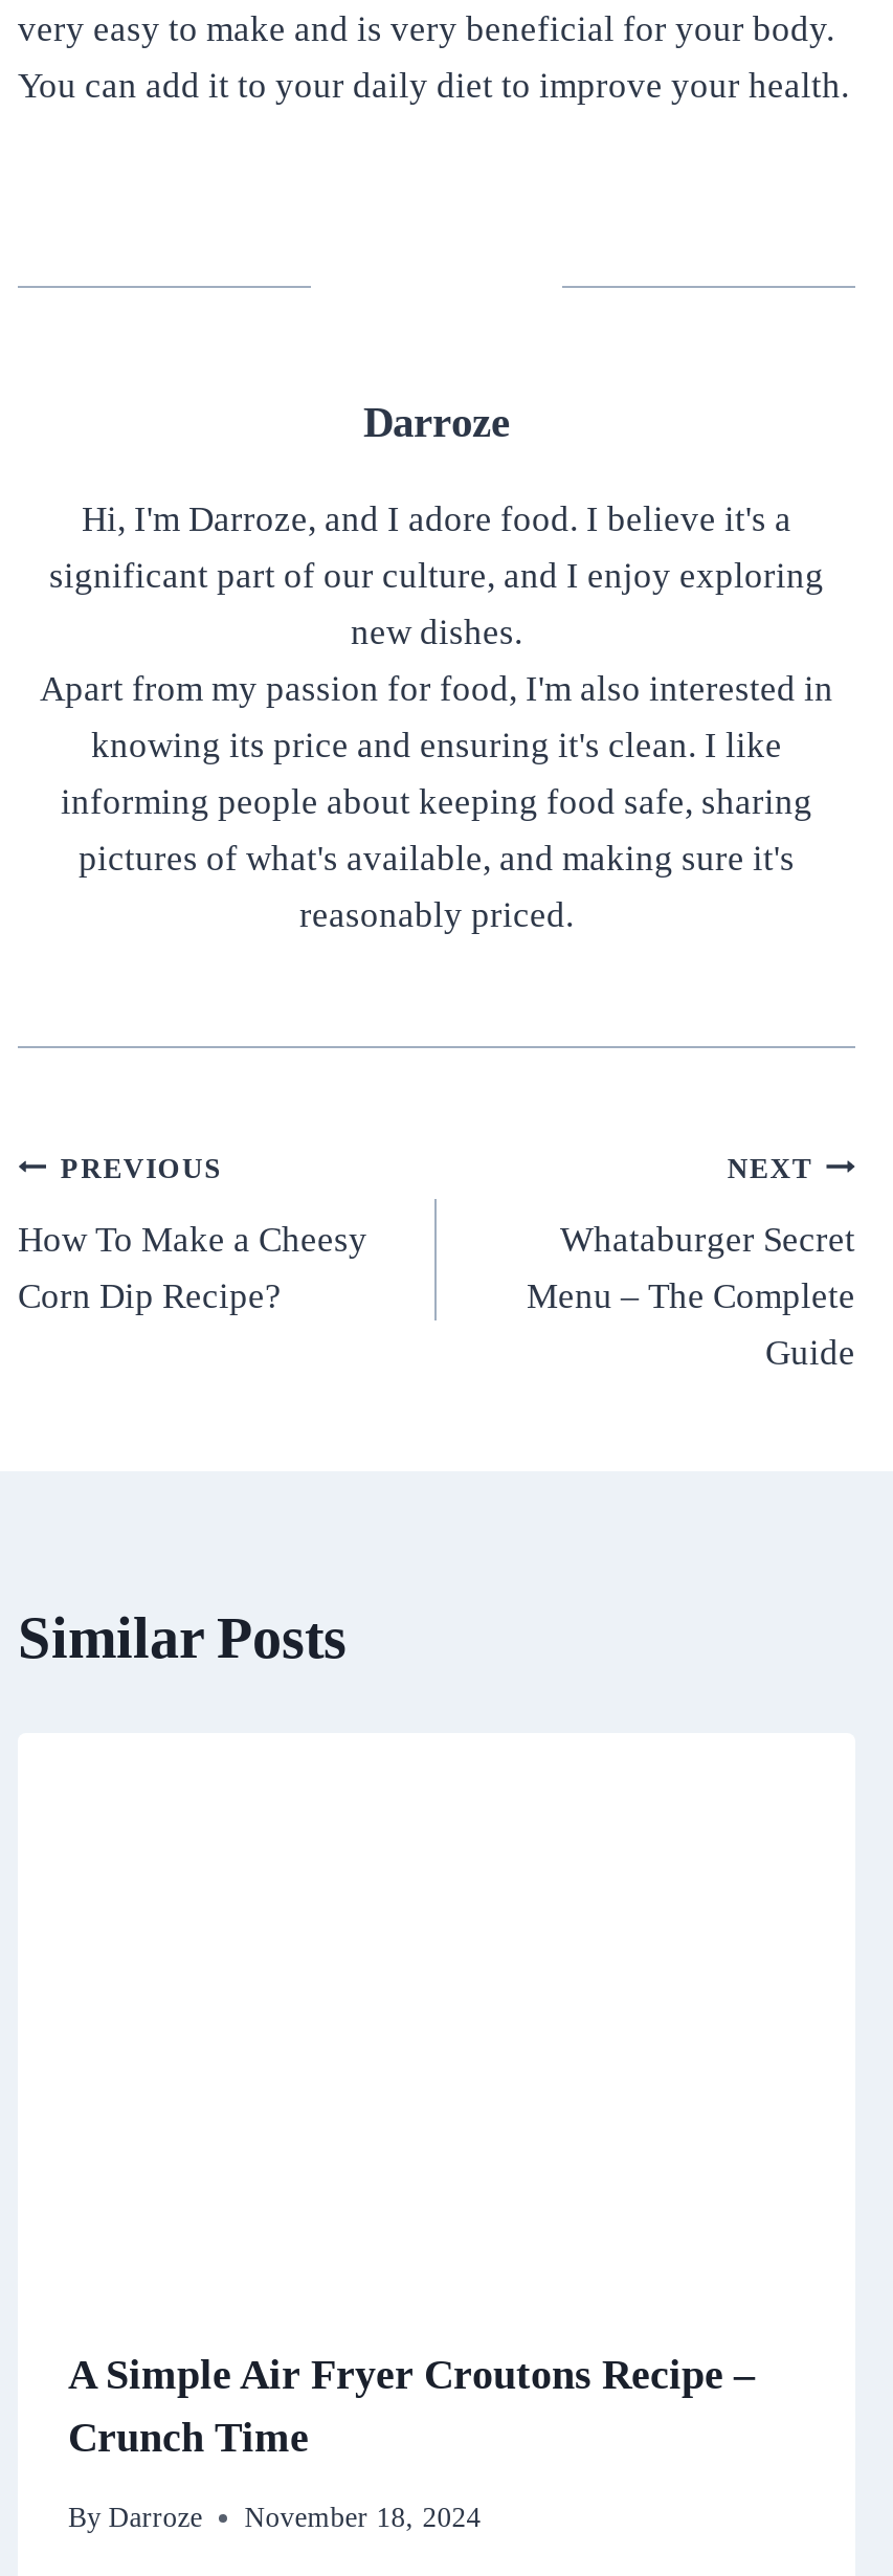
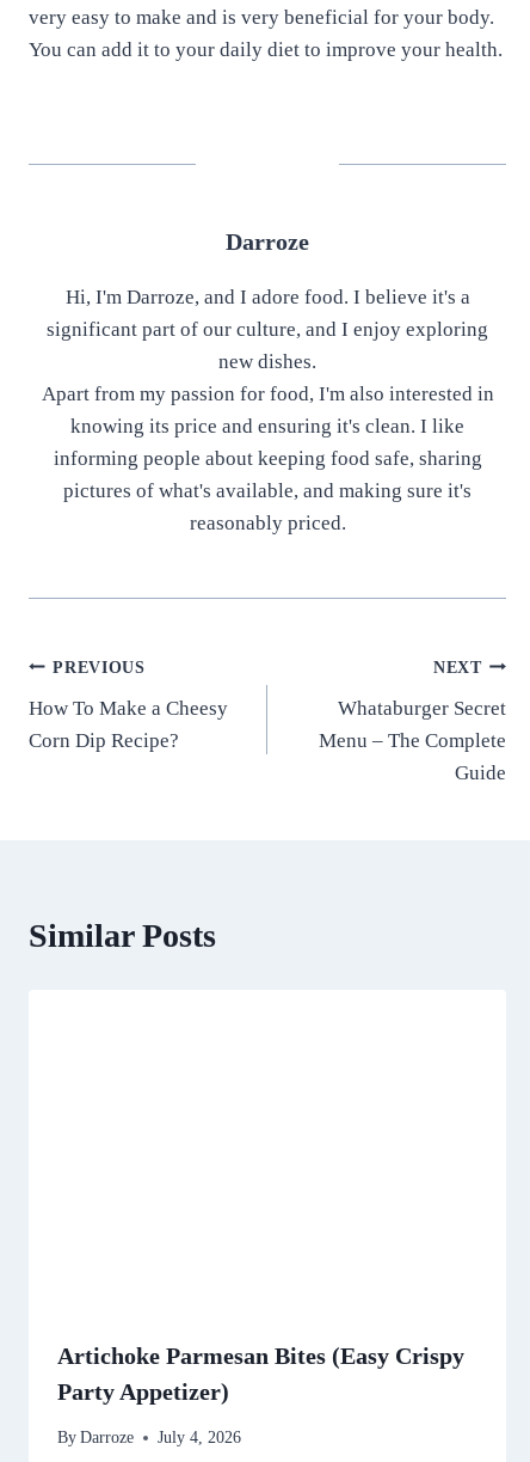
- A Simple Air Fryer Croutons Recipe –
- Crunch Time
+ Artichoke Parmesan Bites (Easy Crispy
+ Party Appetizer)

- By Darroze November 18, 2024
+ By Darroze July 4, 2026
